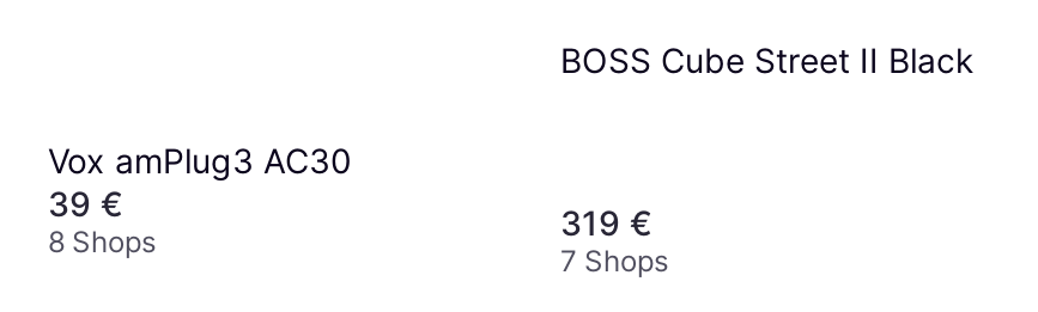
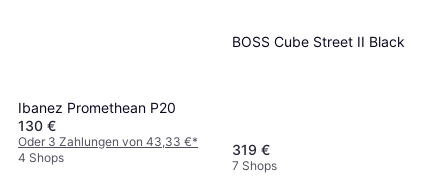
- Vox amPlug3 AC30
- 39 €
- 8 Shops
+ Ibanez Promethean P20
+ 130 €
+ Oder 3 Zahlungen von 43,33 €*
+ 4 Shops
